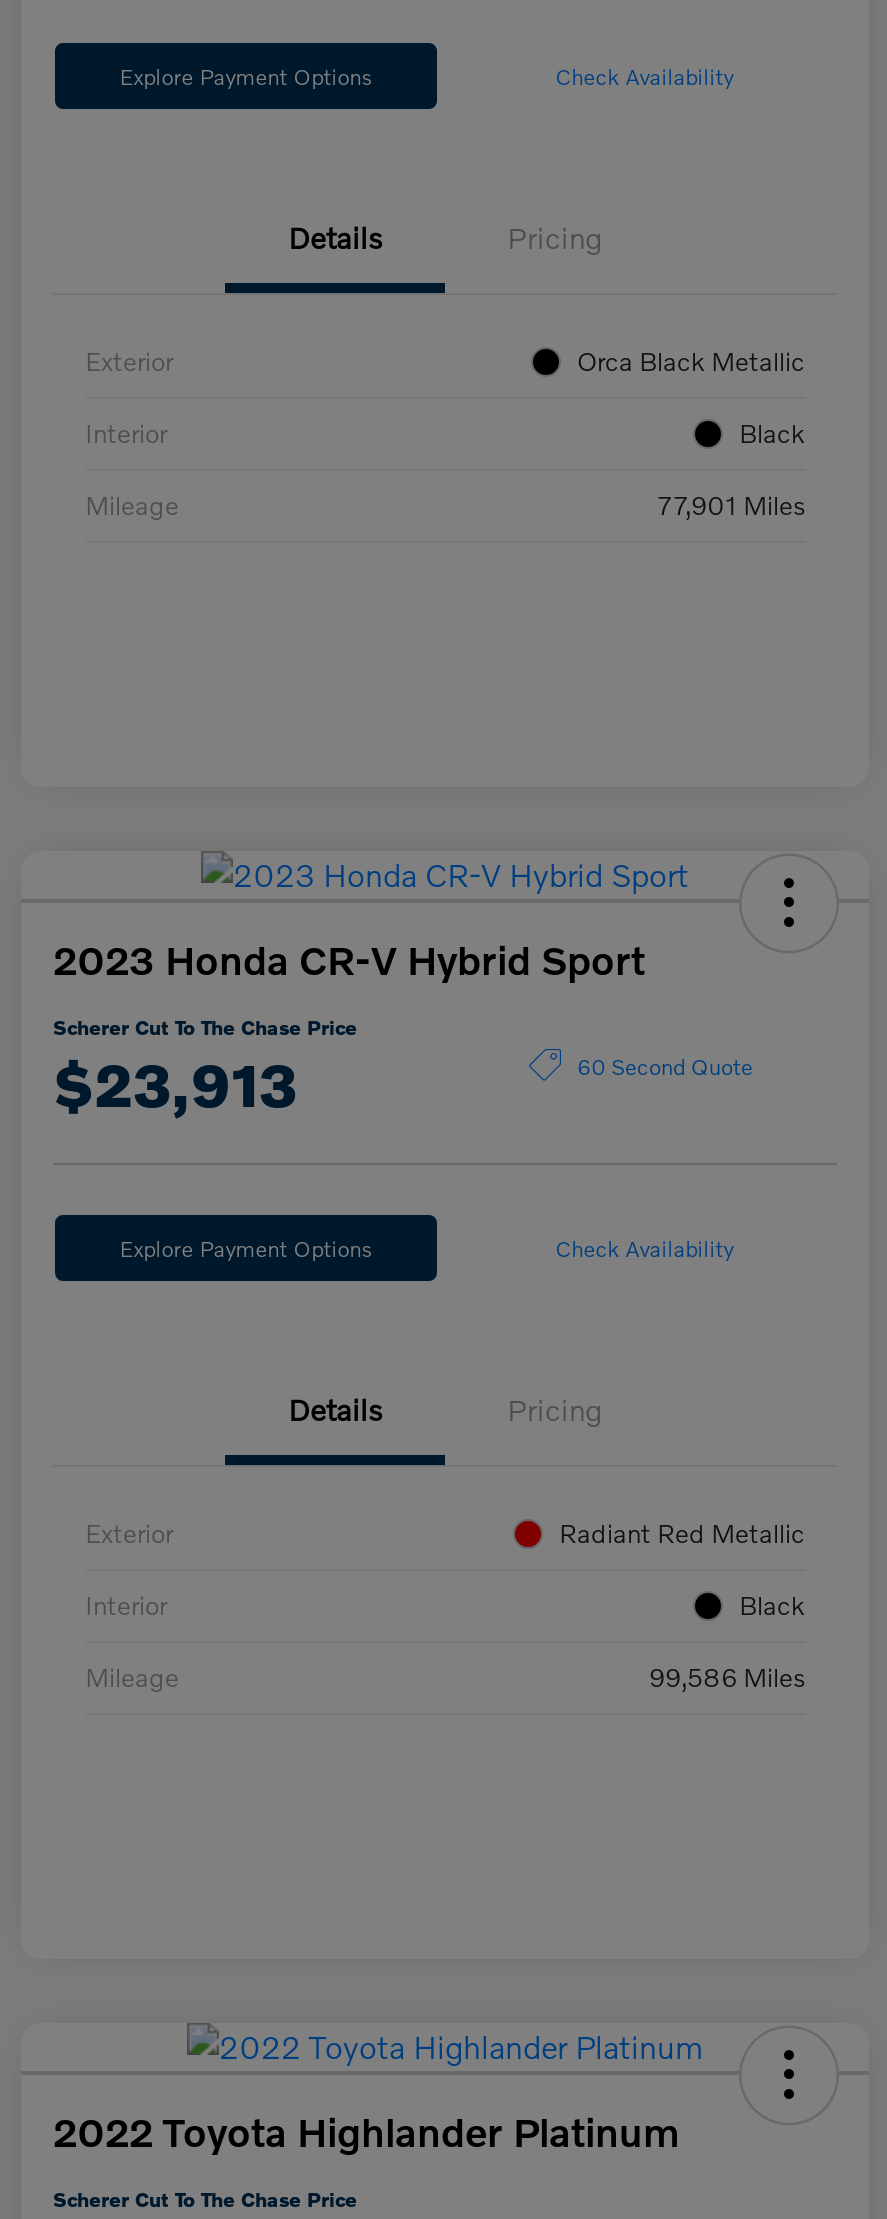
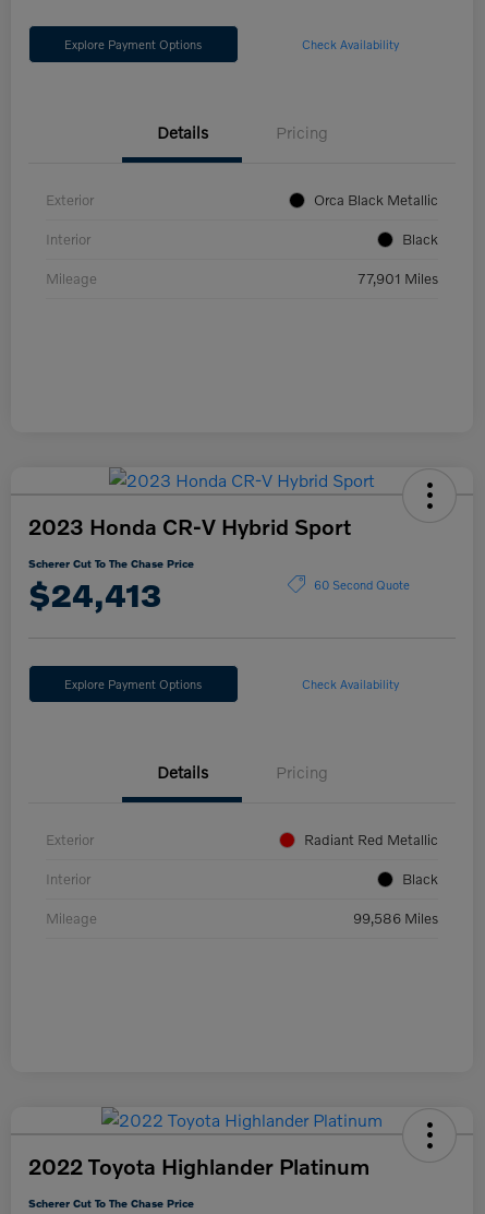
- $23,913
+ $24,413
